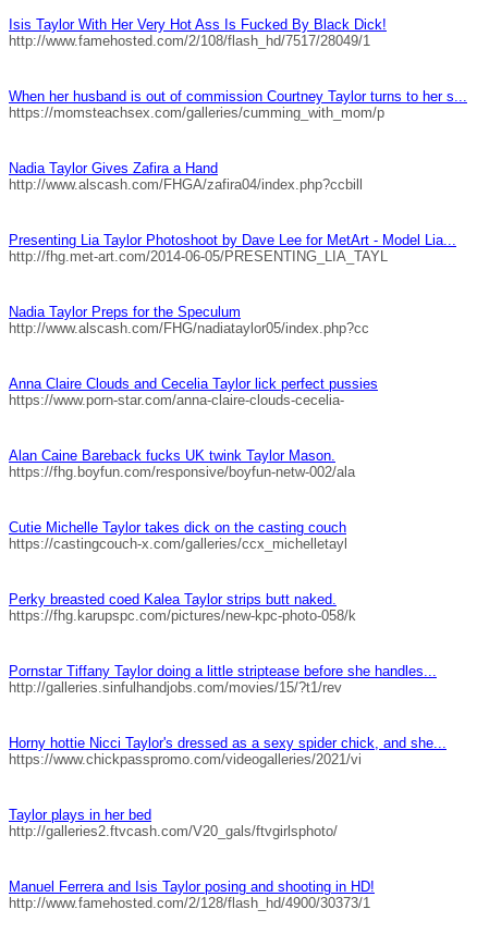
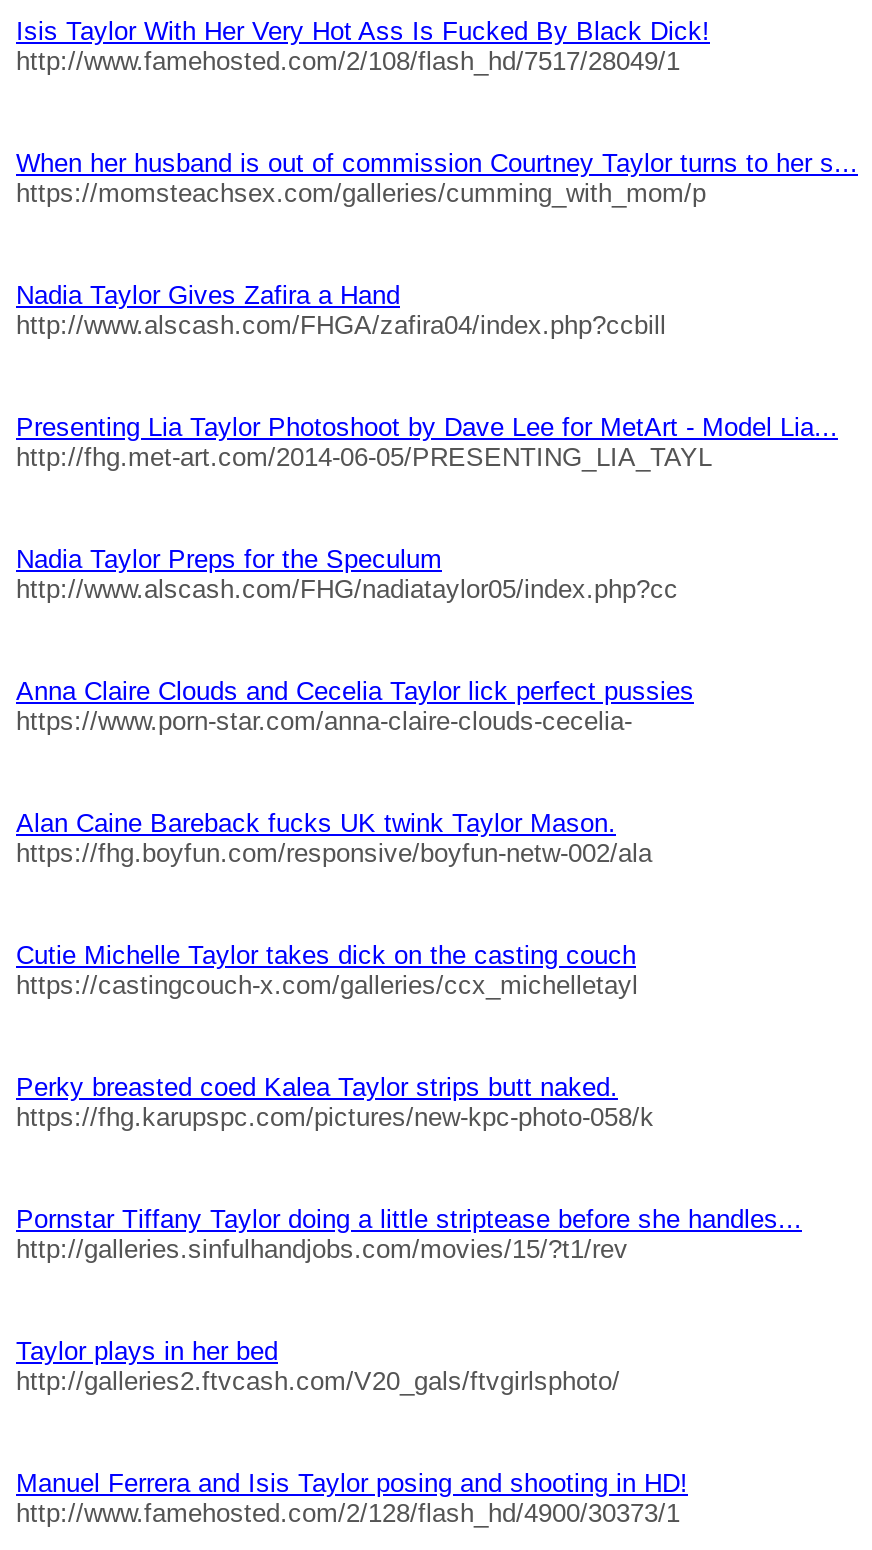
- Horny hottie Nicci Taylor's dressed as a sexy spider chick, and she...
- https://www.chickpasspromo.com/videogalleries/2021/vi
